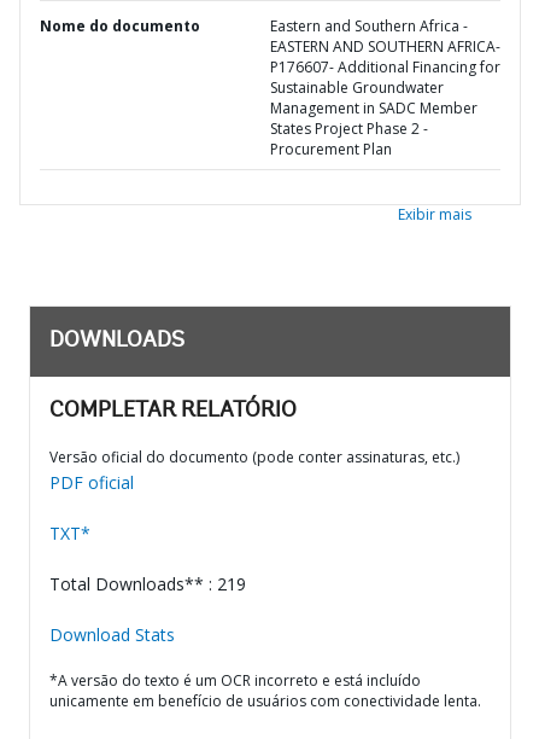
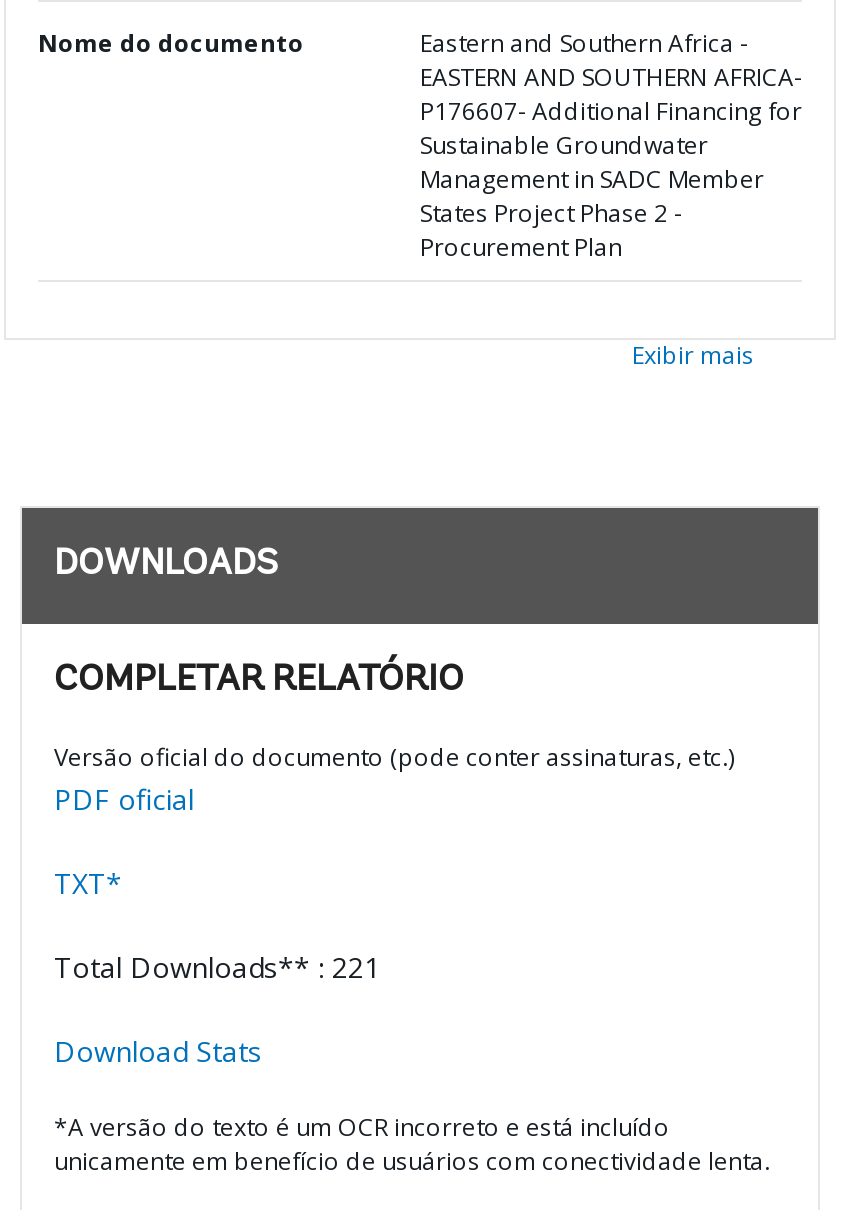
- Total Downloads** : 219
+ Total Downloads** : 221
